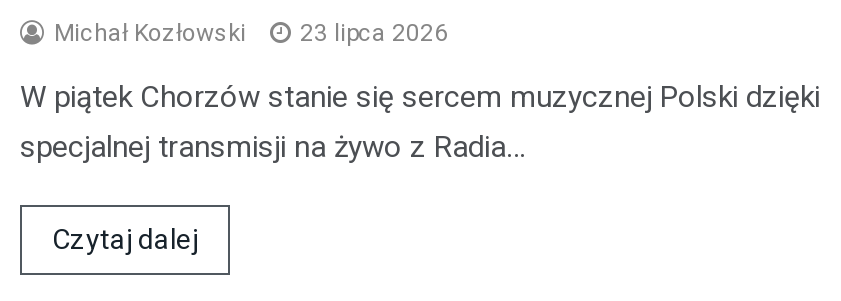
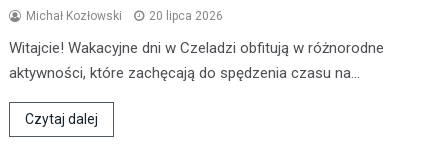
- Michał Kozłowski 23 lipca 2026
+ Michał Kozłowski 20 lipca 2026

- W piątek Chorzów stanie się sercem muzycznej Polski dzięki
- specjalnej transmisji na żywo z Radia…
+ Witajcie! Wakacyjne dni w Czeladzi obfitują w różnorodne
+ aktywności, które zachęcają do spędzenia czasu na…
